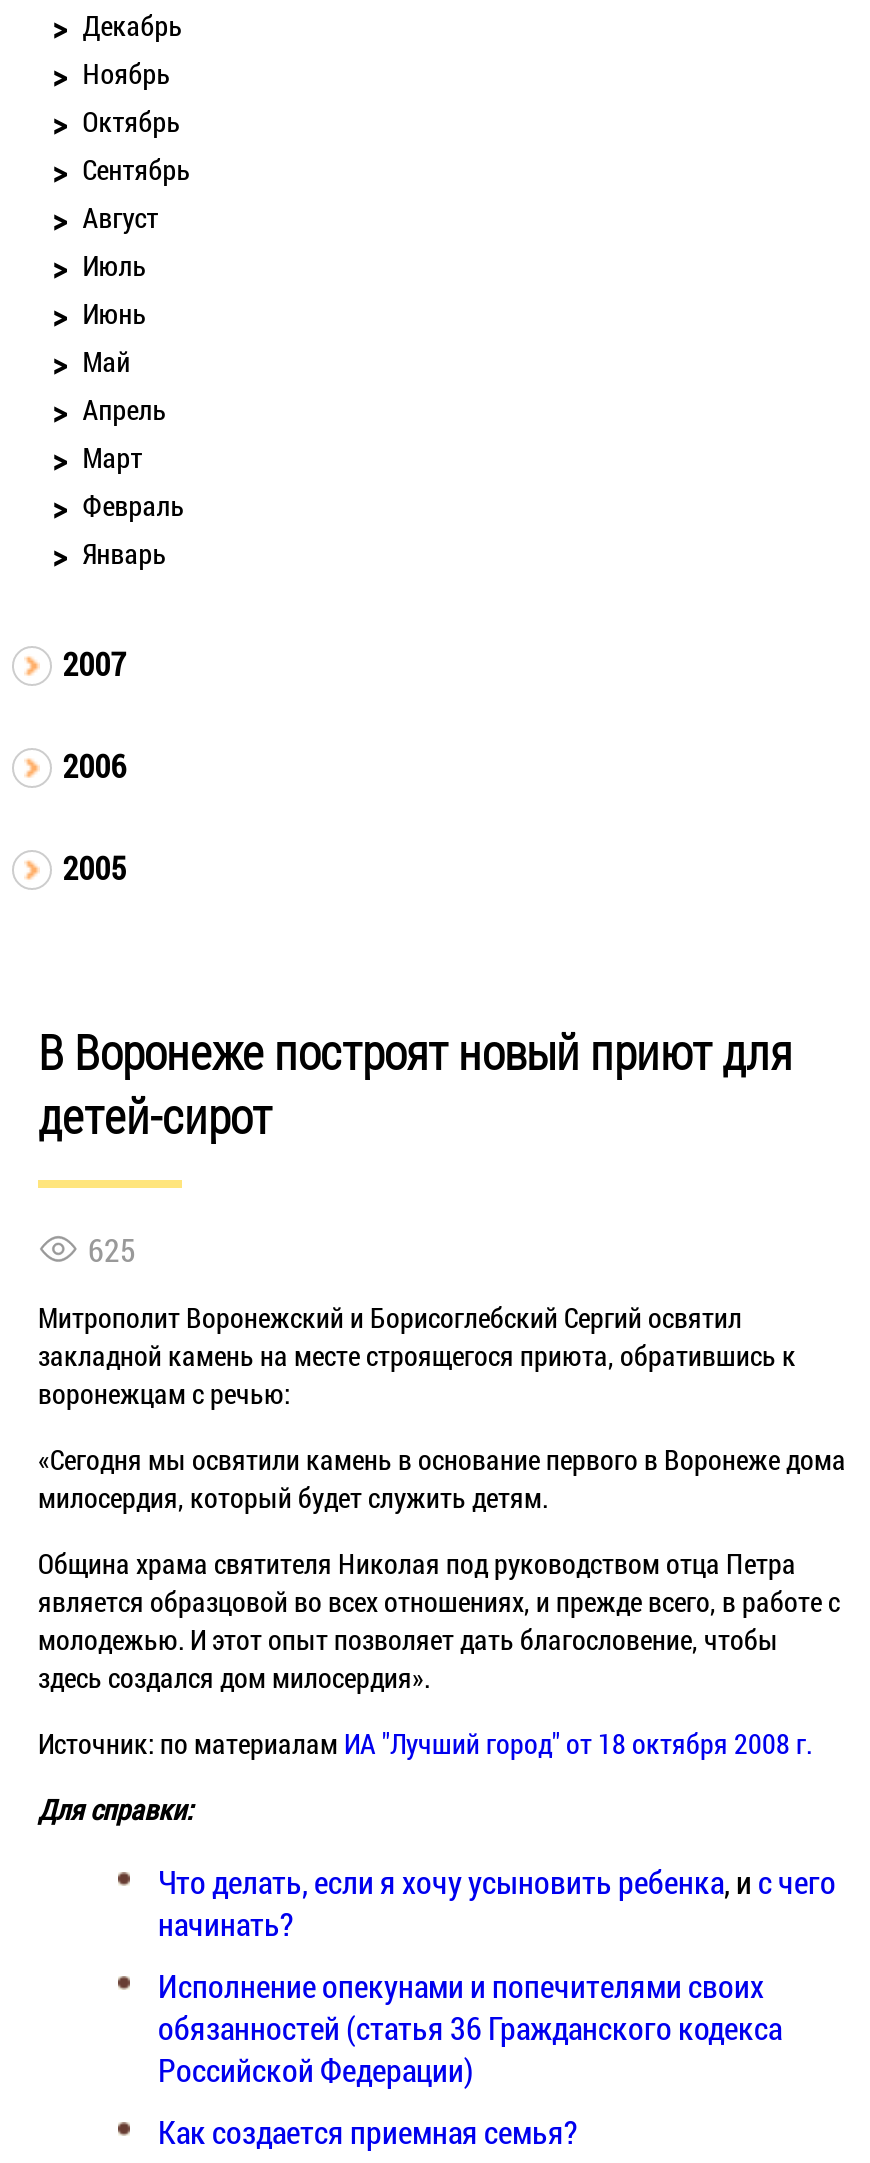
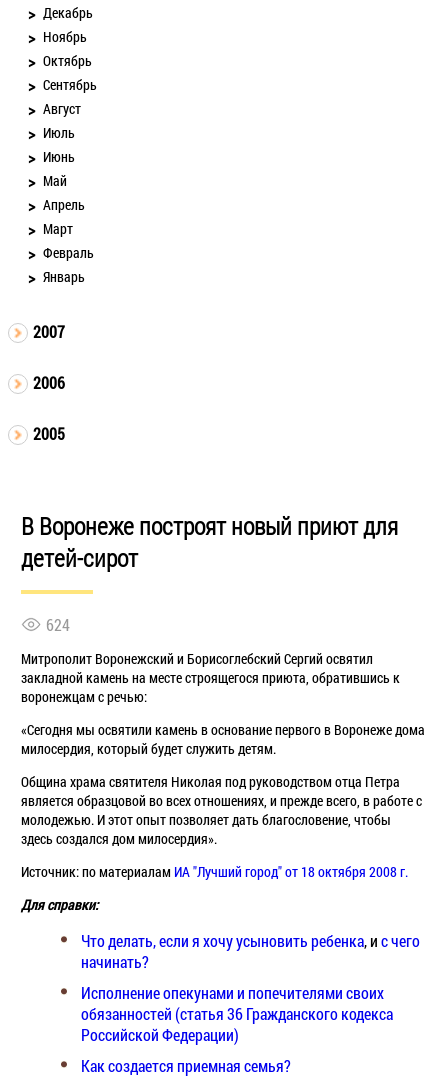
- 625
+ 624
